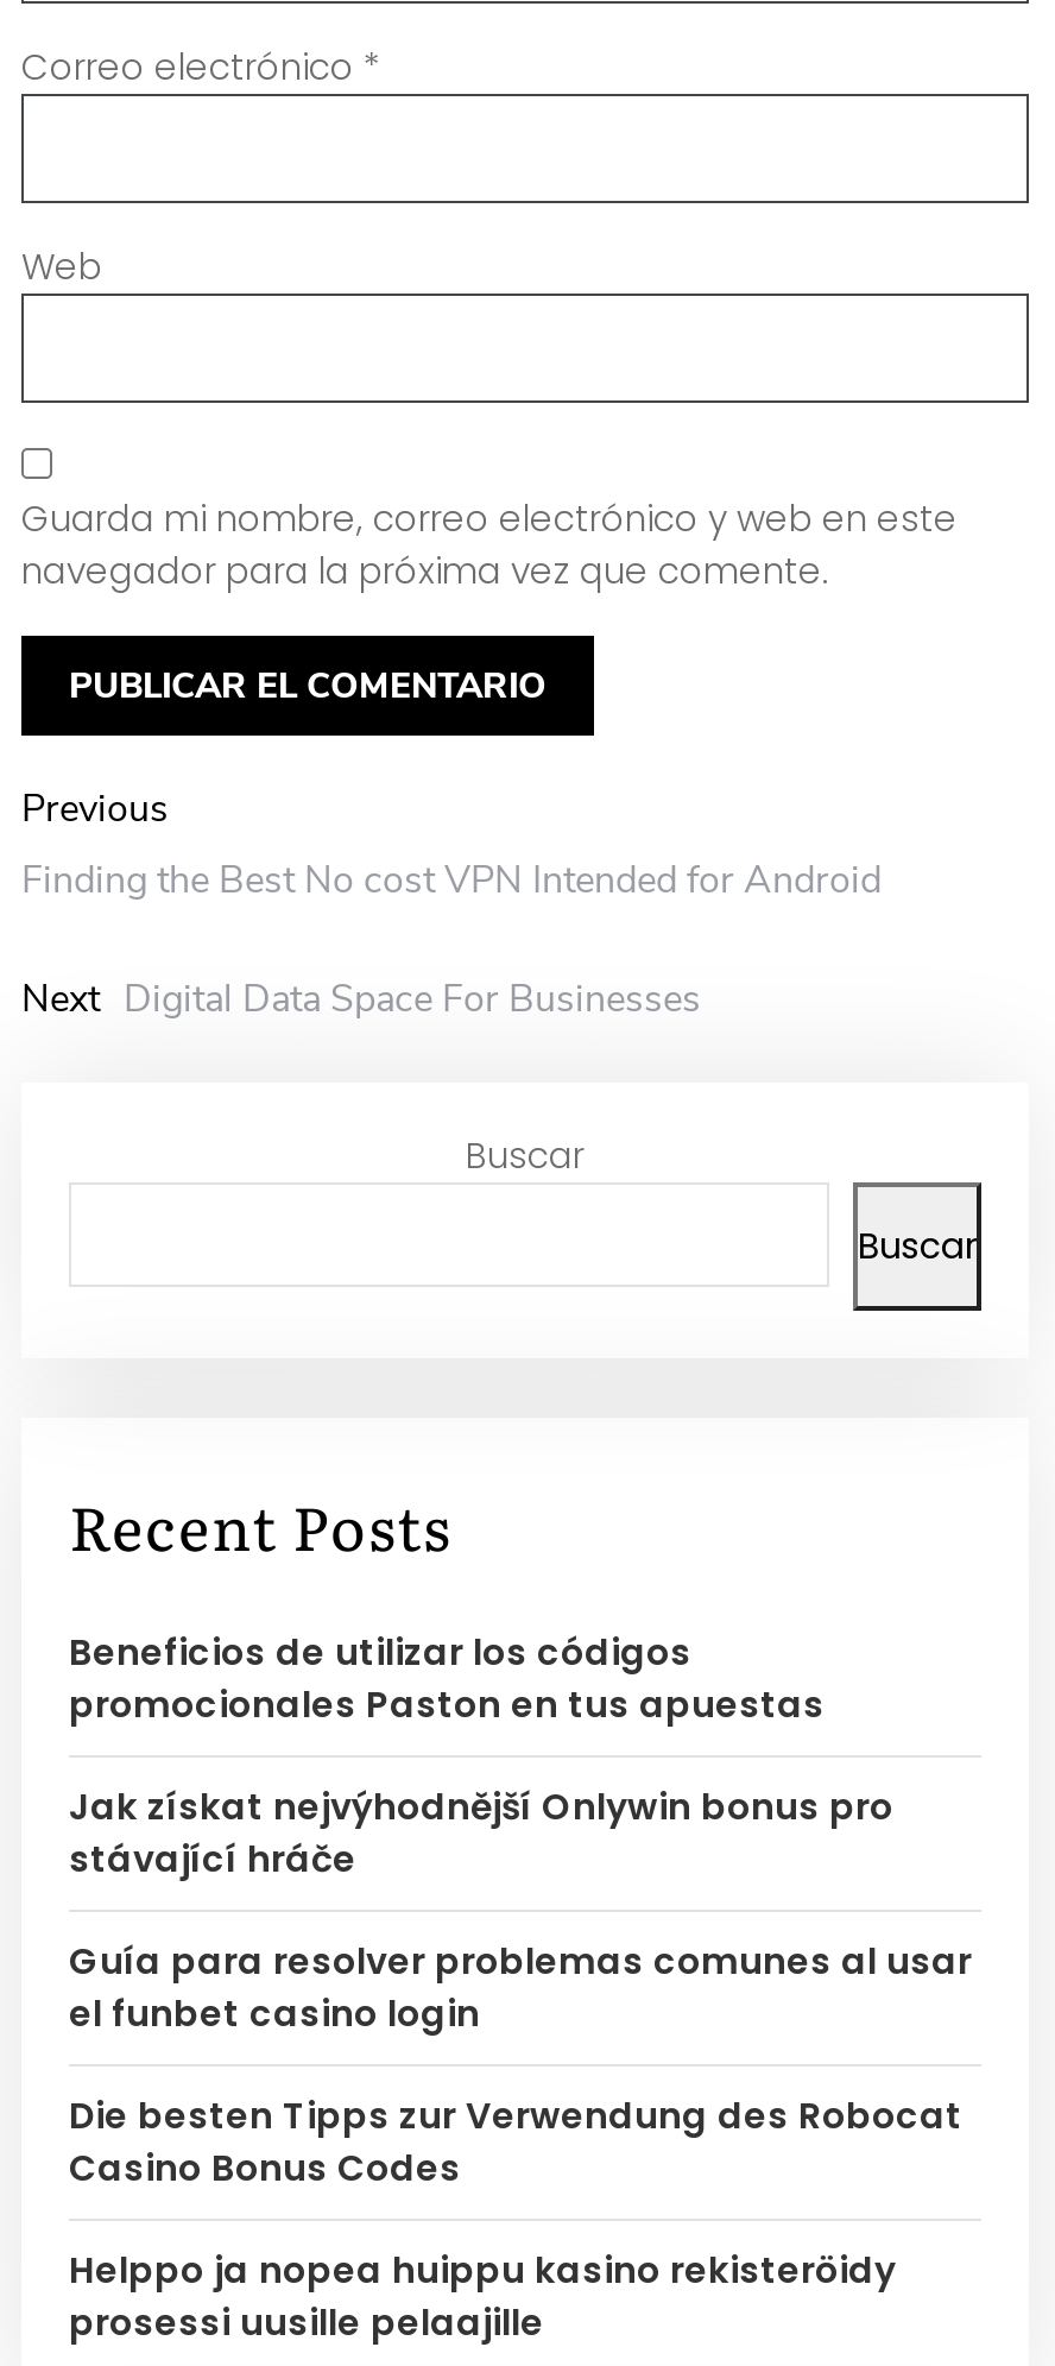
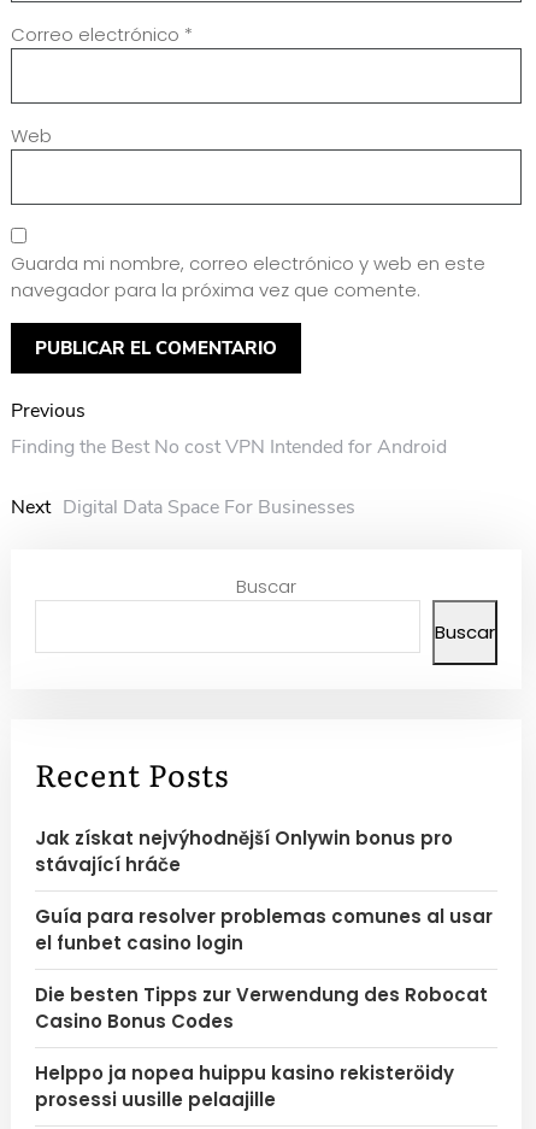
- Beneficios de utilizar los códigos
- promocionales Paston en tus apuestas
